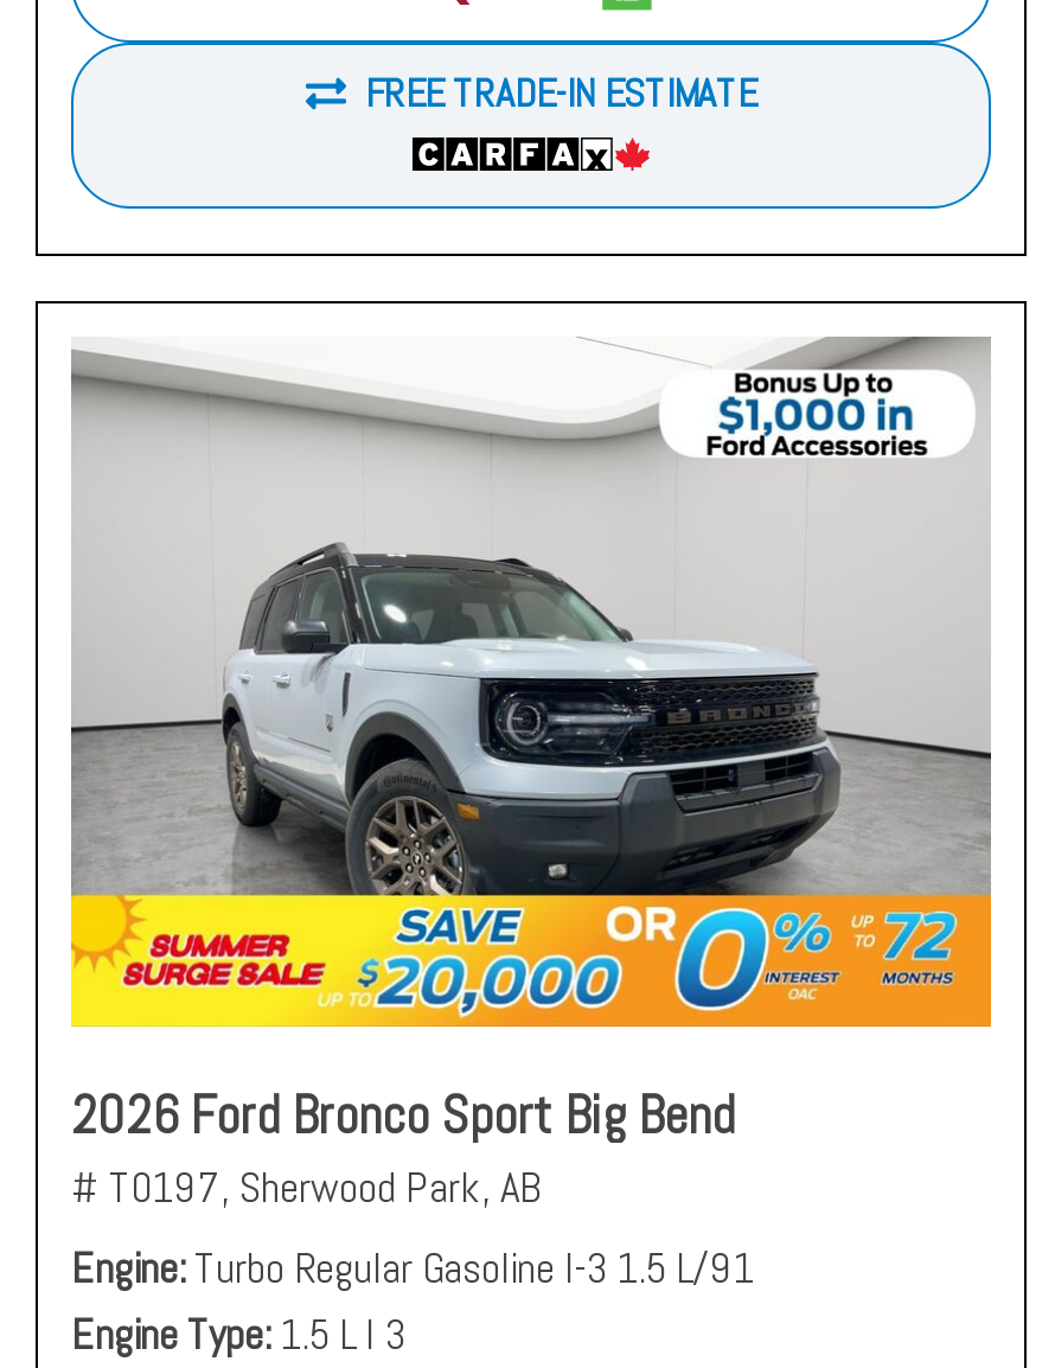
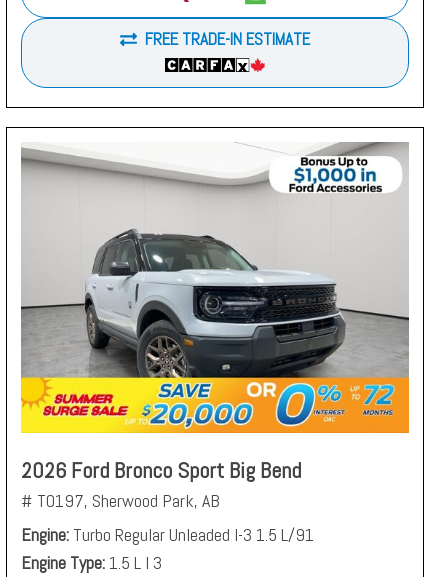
- Engine Turbo Regular Gasoline I-3 1.5 L/91
+ Engine Turbo Regular Unleaded I-3 1.5 L/91
